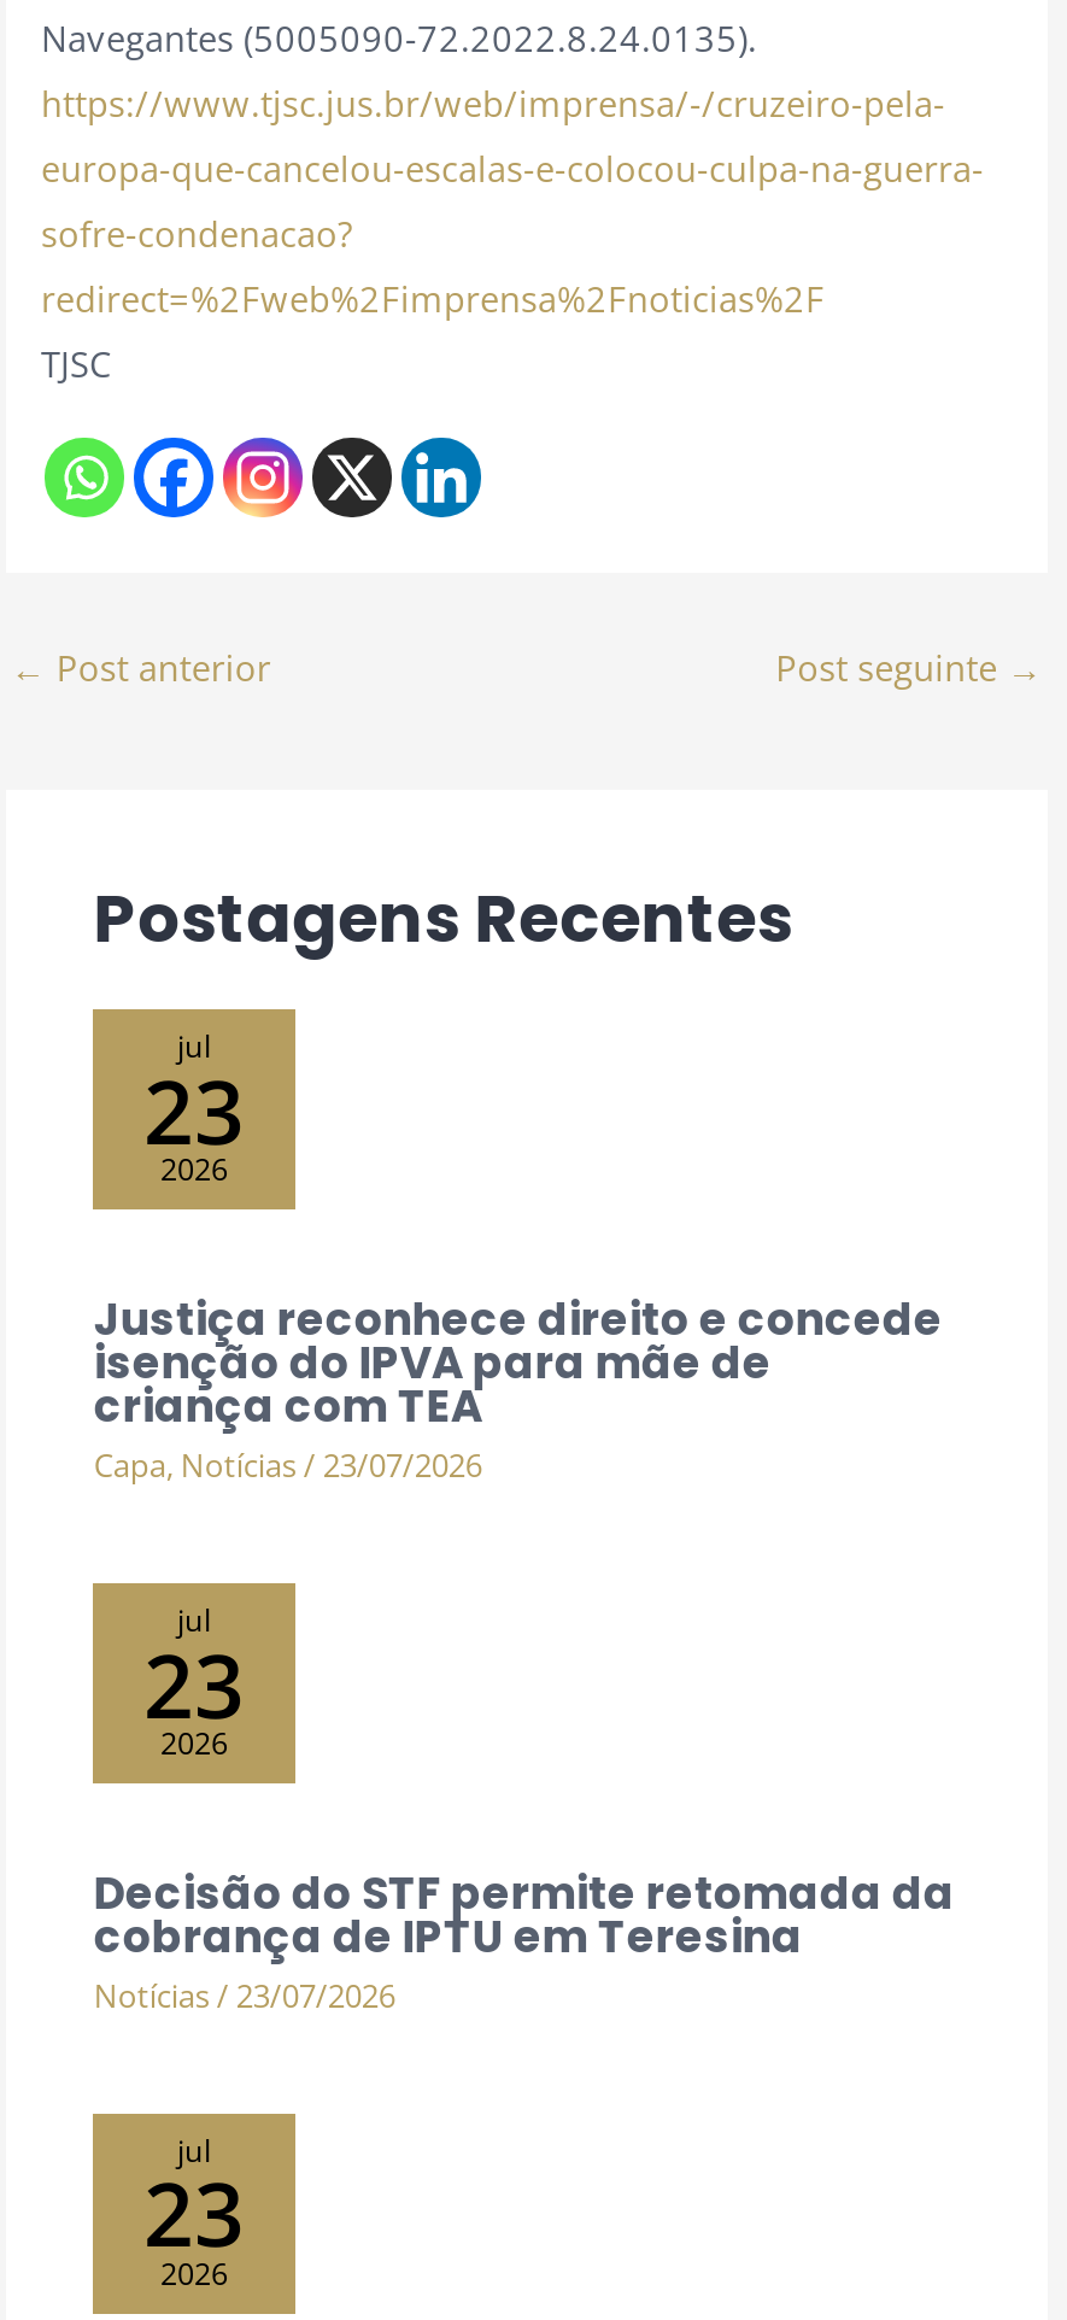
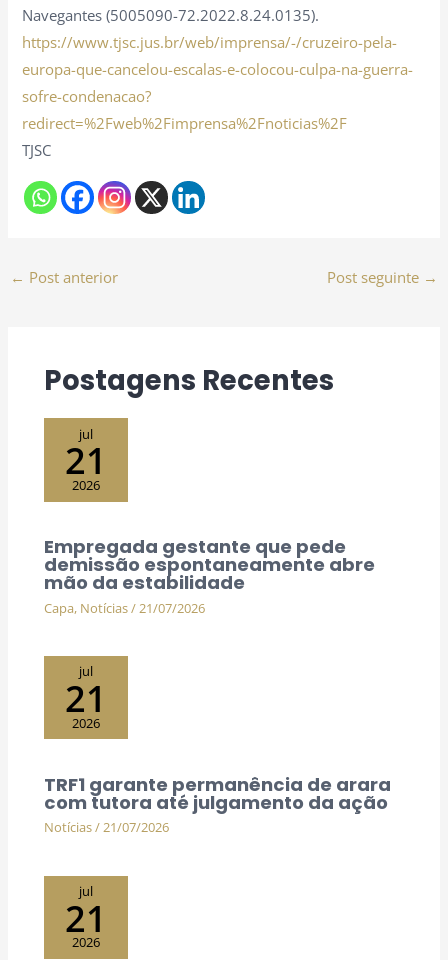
- 23
+ 21

- Justiça reconhece direito e concede
- isenção do IPVA para mãe de
- criança com TEA
- Capa, Notícias / 23/07/2026
+ Empregada gestante que pede
+ demissão espontaneamente abre
+ mão da estabilidade
+ Capa, Notícias / 21/07/2026

- 23
+ 21

- Decisão do STF permite retomada da
- cobrança de IPTU em Teresina
- Notícias / 23/07/2026
+ TRF1 garante permanência de arara
+ com tutora até julgamento da ação
+ Notícias / 21/07/2026

- 23
+ 21
